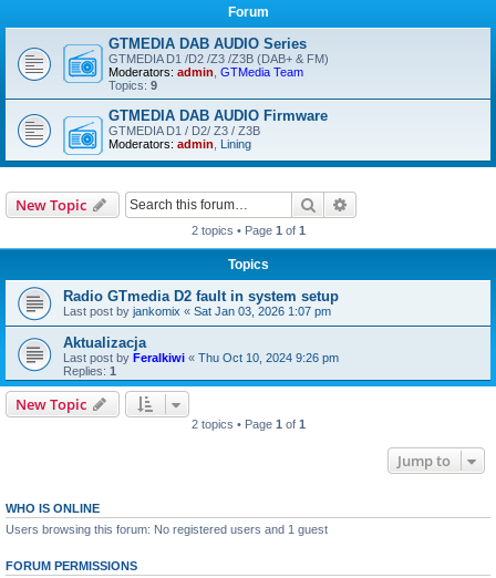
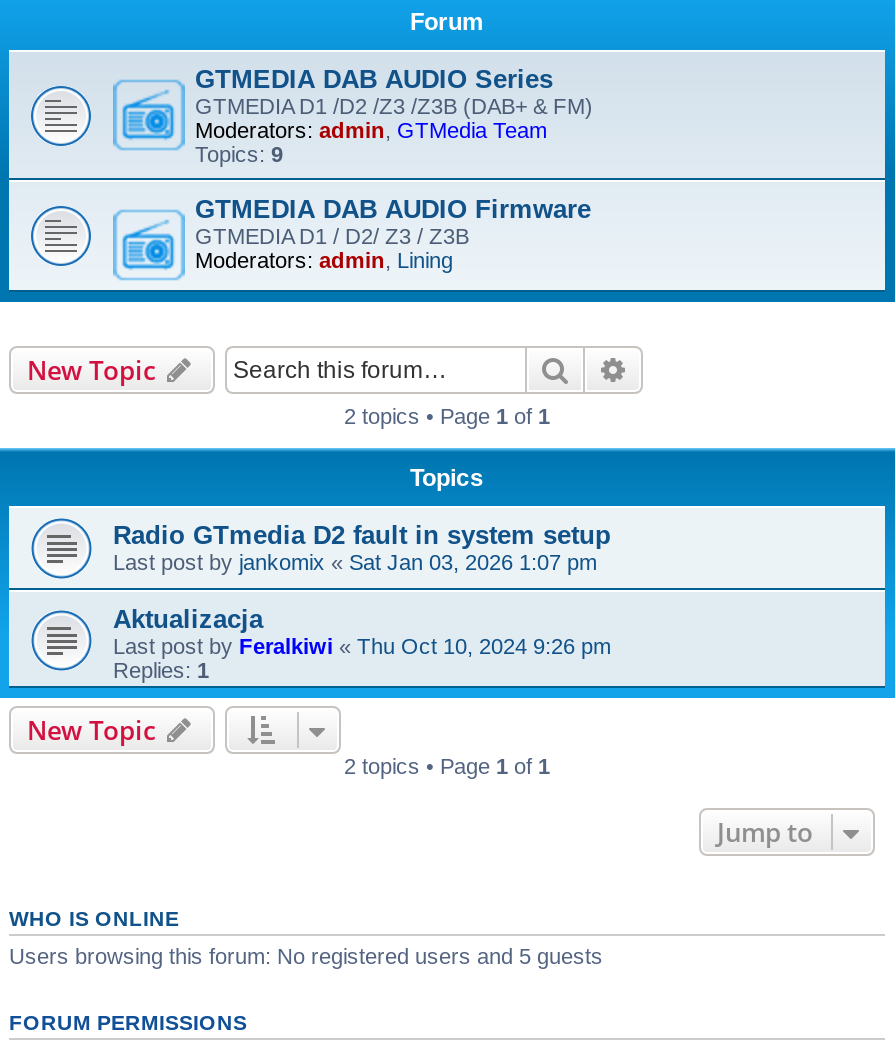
- Users browsing this forum: No registered users and 1 guest
+ Users browsing this forum: No registered users and 5 guests
